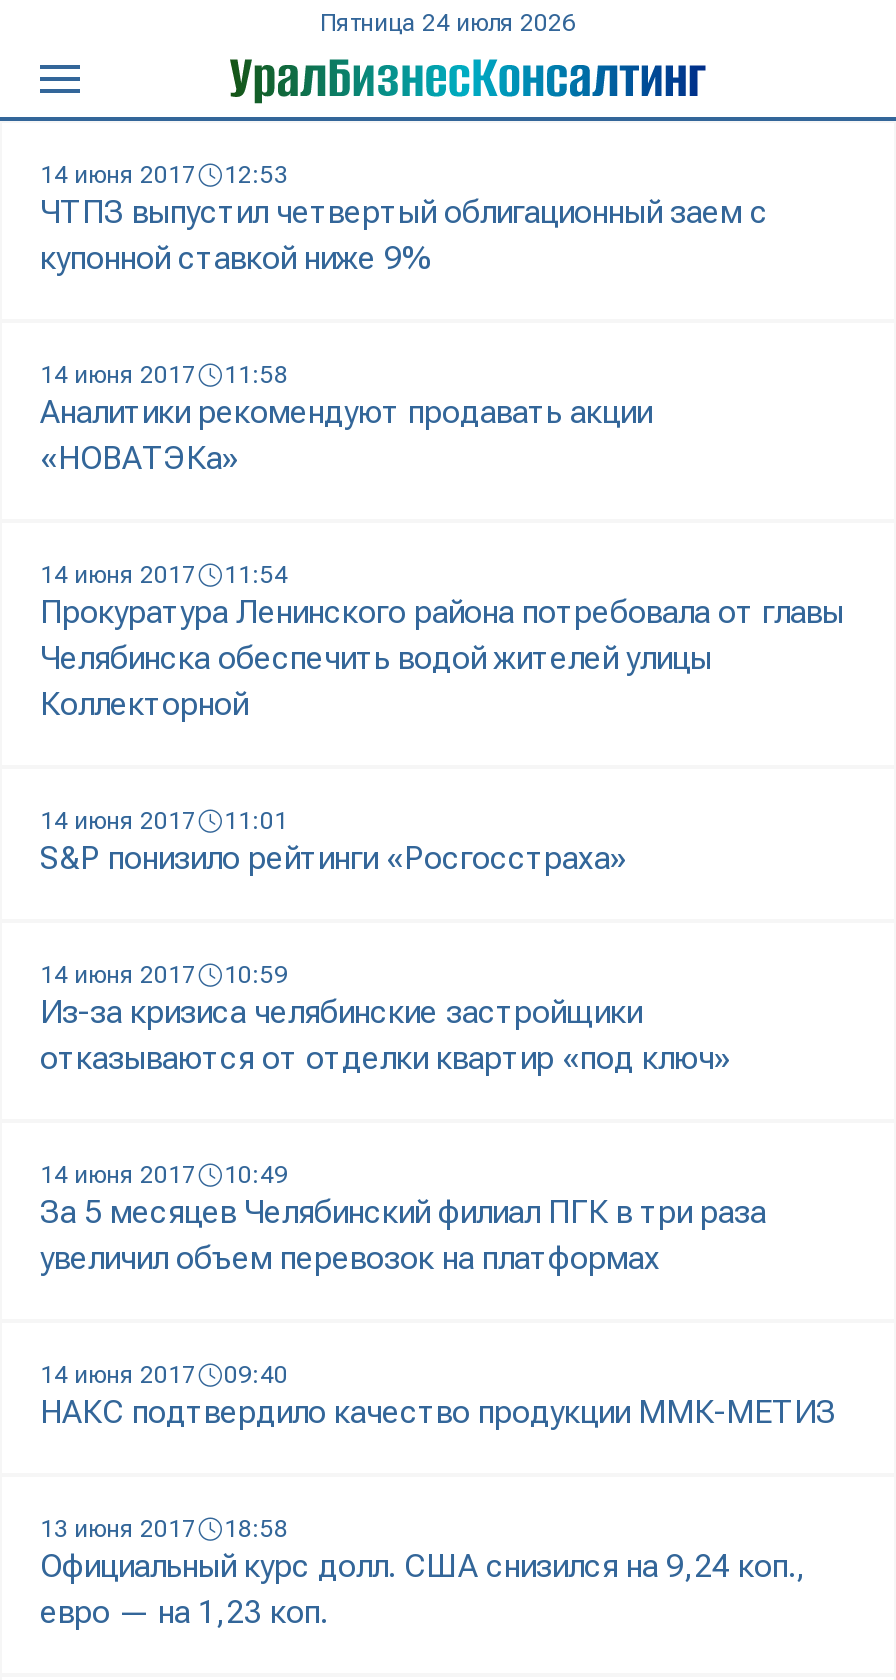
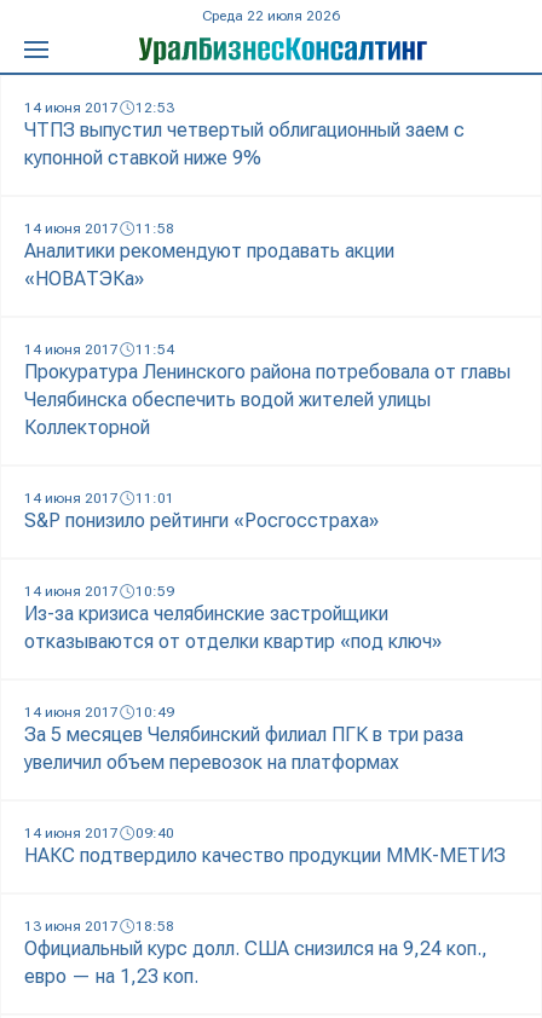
- Пятница 24 июля 2026
+ Среда 22 июля 2026
